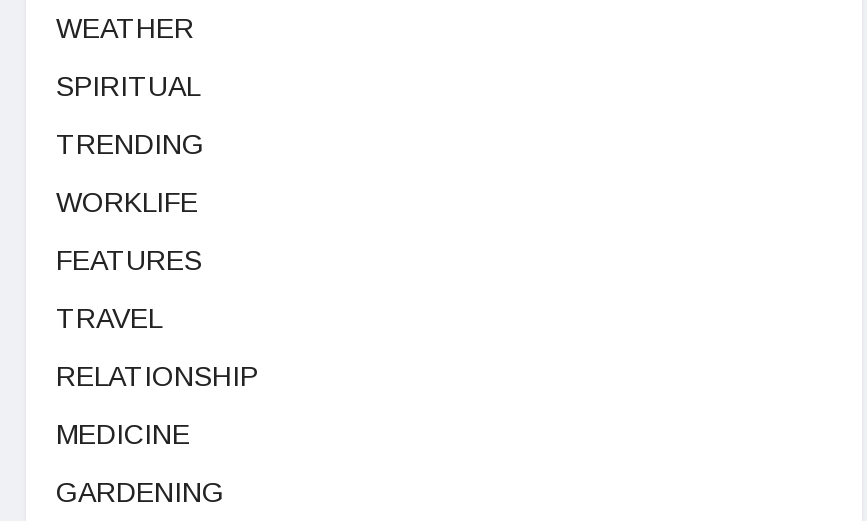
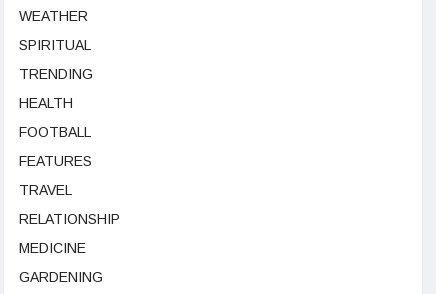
- WORKLIFE
+ HEALTH
+ FOOTBALL
